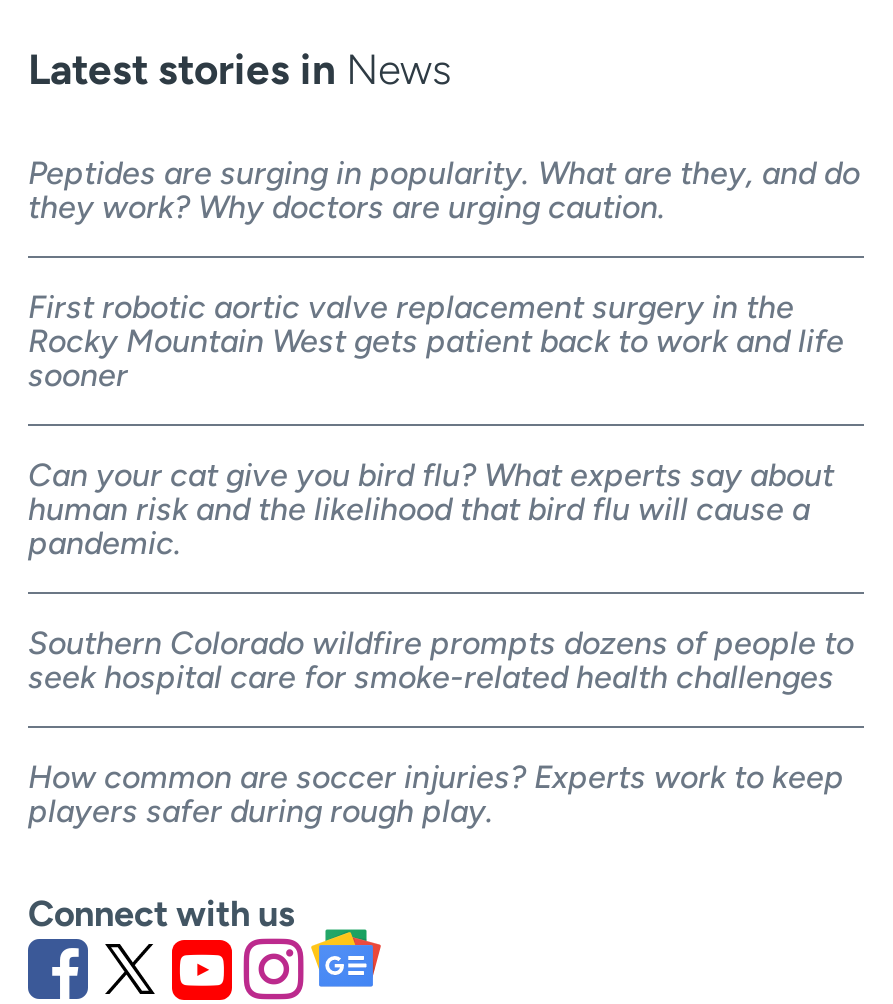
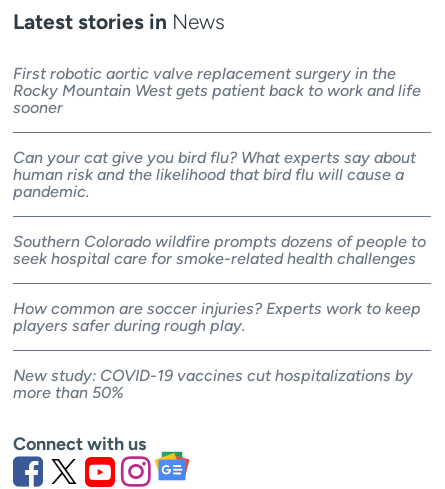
- Peptides are surging in popularity. What are they, and do
- they work? Why doctors are urging caution.

moved up: First robotic aortic valve replacement surgery in the | Rocky Mountain West gets patient back to work and life | sooner | ... | How common are soccer injuries? Experts work to keep | players safer during rough play.

+ New study: COVID-19 vaccines cut hospitalizations by
+ more than 50%
